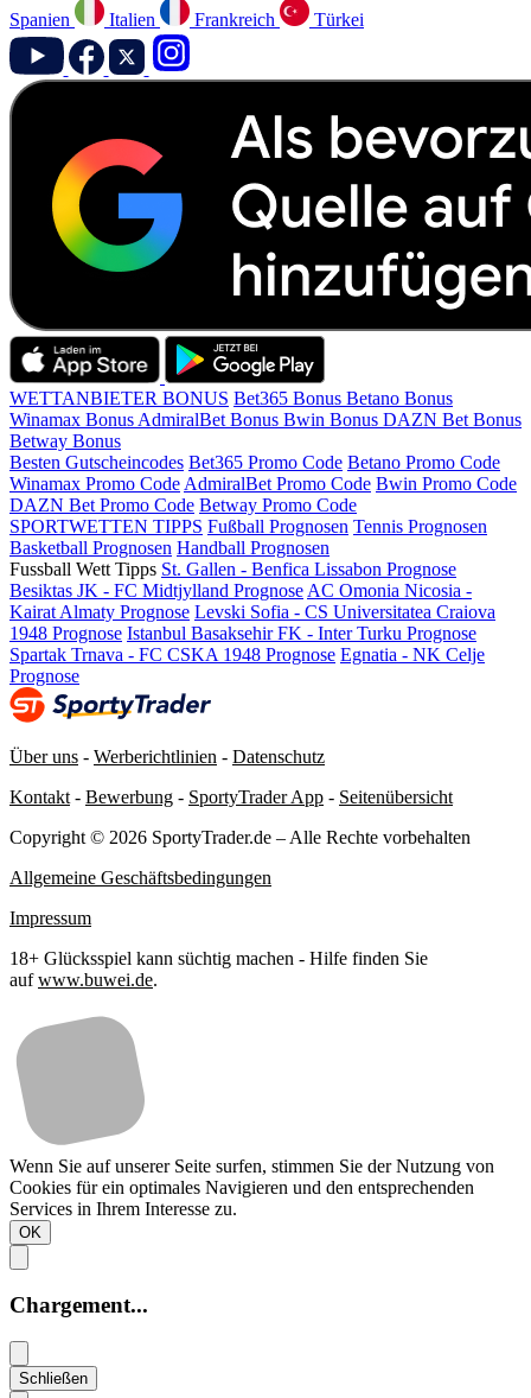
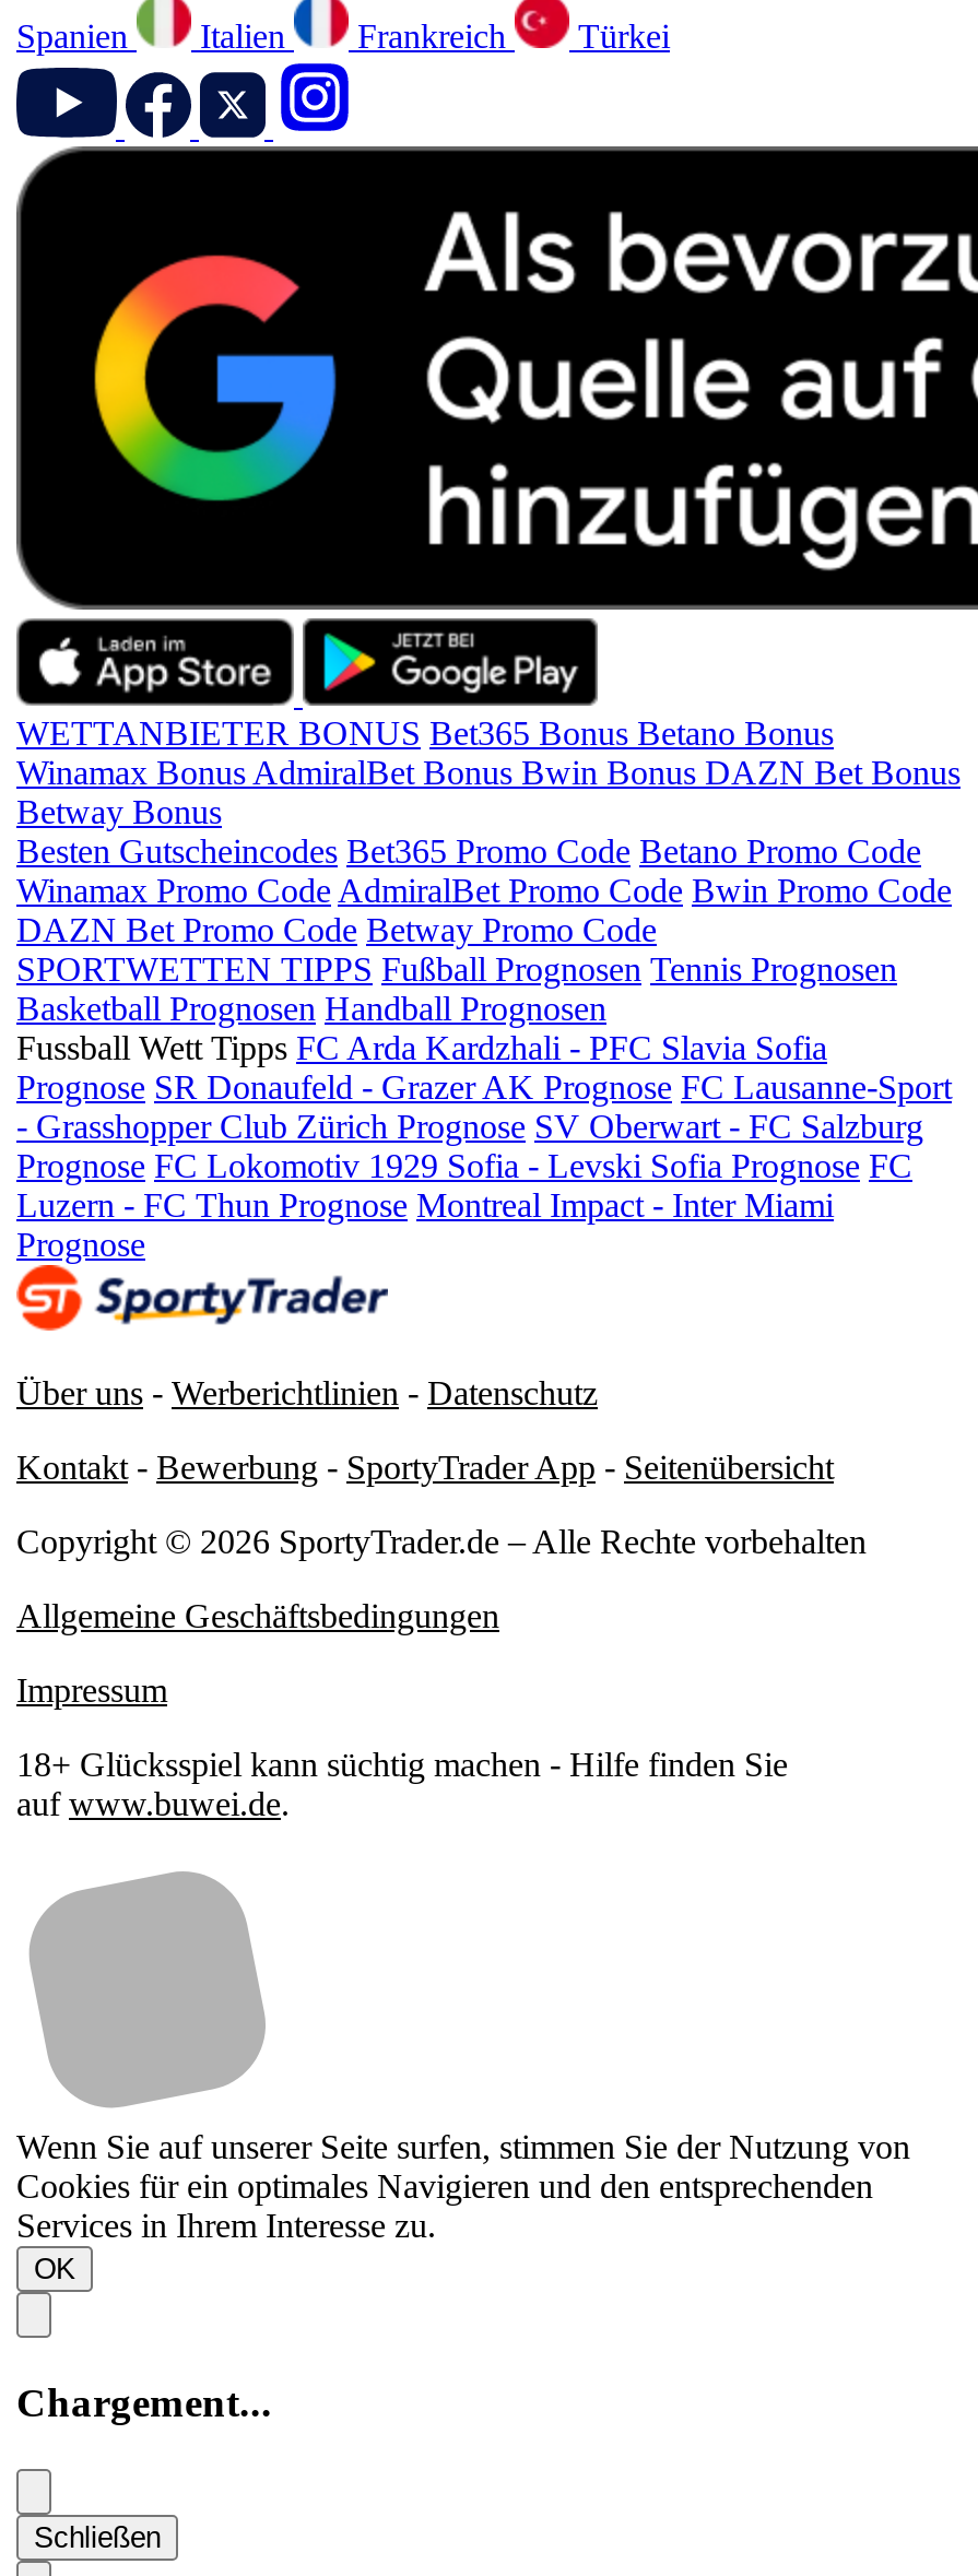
- Fussball Wett Tipps St. Gallen - Benfica Lissabon Prognose
- Besiktas JK - FC Midtjylland Prognose AC Omonia Nicosia -
- Kairat Almaty Prognose Levski Sofia - CS Universitatea Craiova
- 1948 Prognose Istanbul Basaksehir FK - Inter Turku Prognose
- Spartak Trnava - FC CSKA 1948 Prognose Egnatia - NK Celje
+ Fussball Wett Tipps FC Arda Kardzhali - PFC Slavia Sofia
+ Prognose SR Donaufeld - Grazer AK Prognose FC Lausanne-Sport
+ - Grasshopper Club Zürich Prognose SV Oberwart - FC Salzburg
+ Prognose FC Lokomotiv 1929 Sofia - Levski Sofia Prognose FC
+ Luzern - FC Thun Prognose Montreal Impact - Inter Miami
